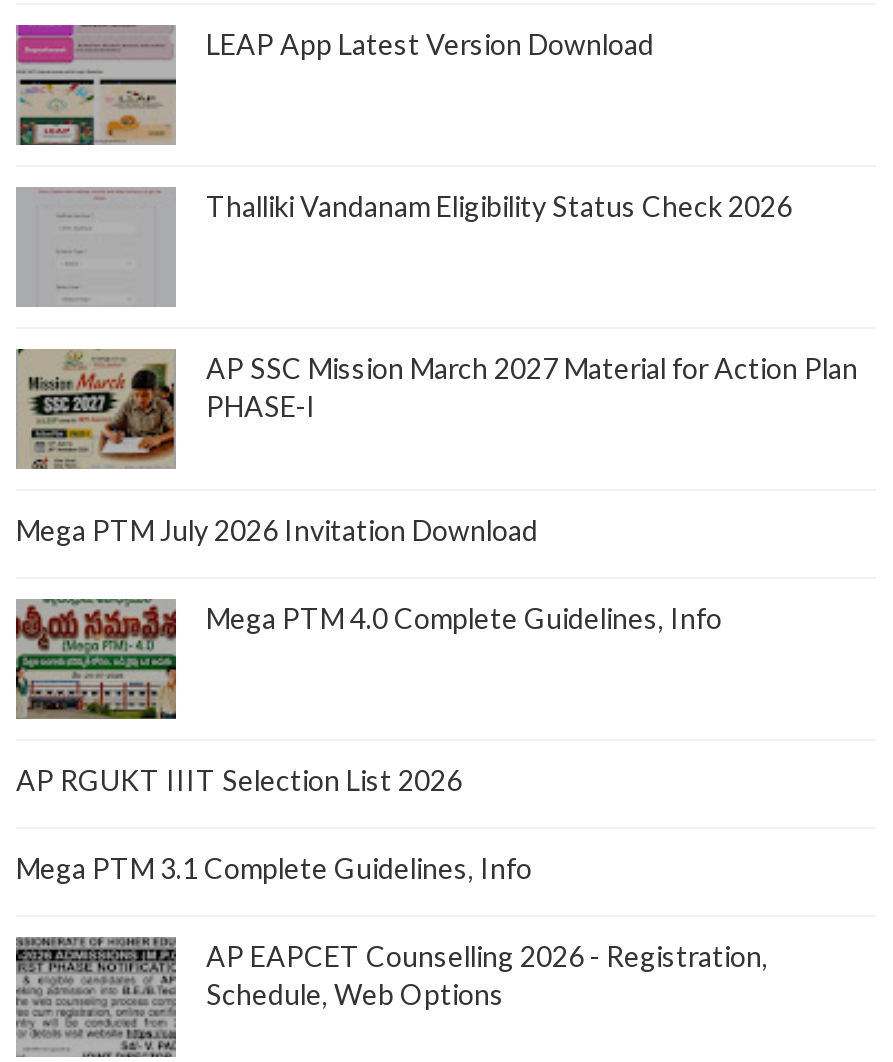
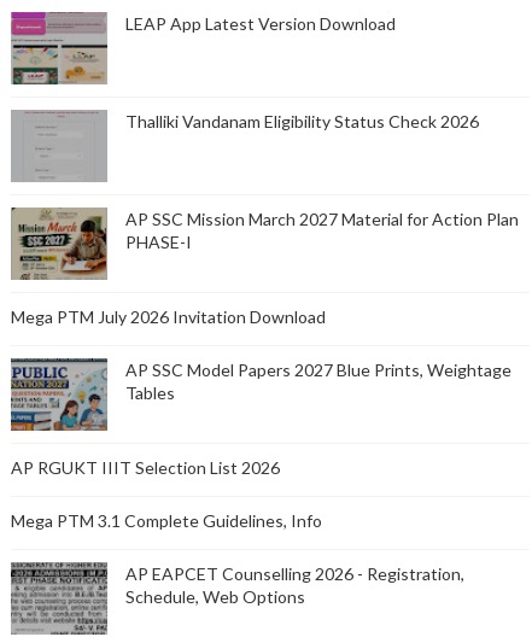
- [image]
- Mega PTM 4.0 Complete Guidelines, Info
+ [image]
+ AP SSC Model Papers 2027 Blue Prints, Weightage
+ Tables
